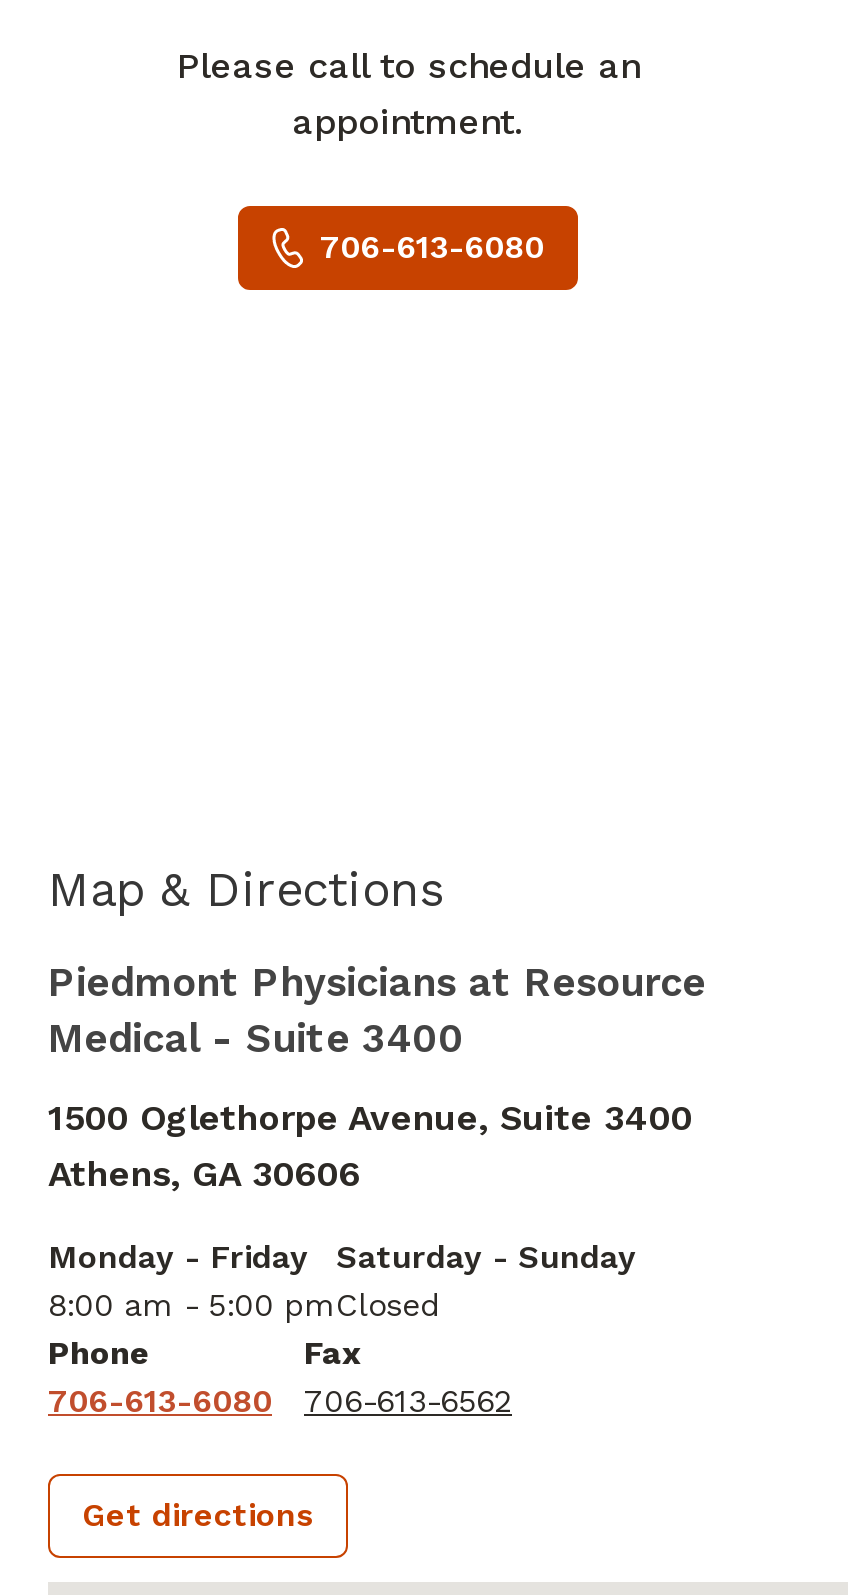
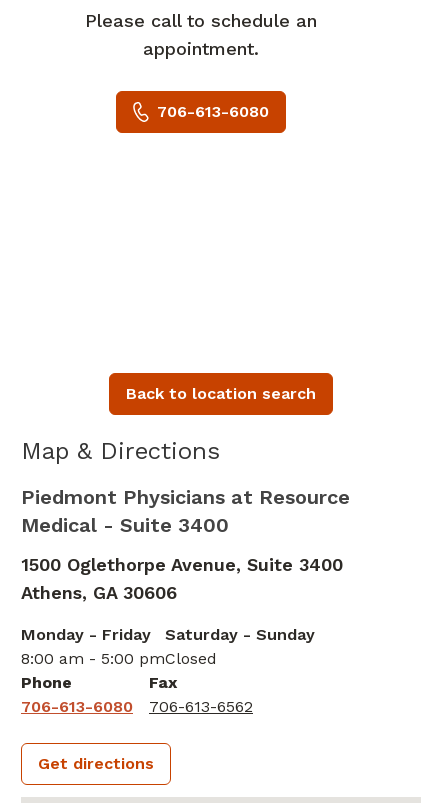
+ Back to location search
